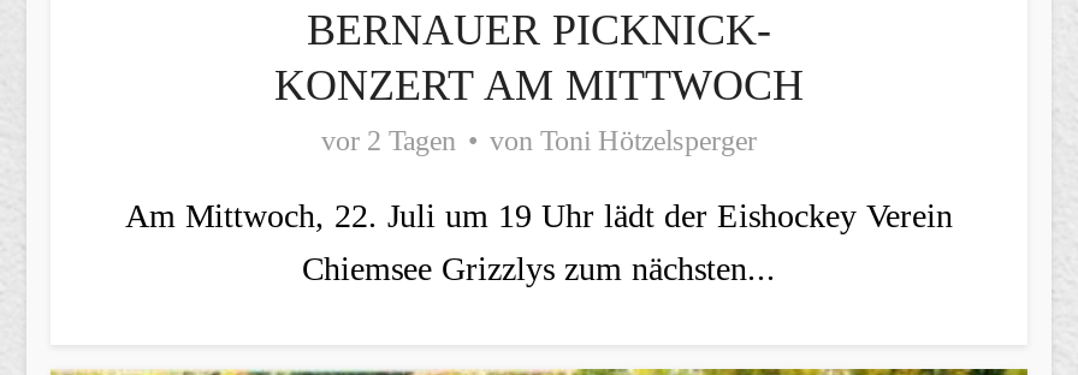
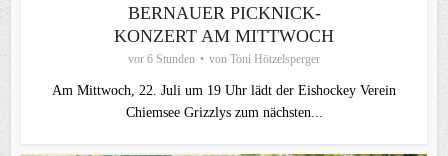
- vor 2 Tagen von Toni Hötzelsperger
+ vor 6 Stunden von Toni Hötzelsperger
